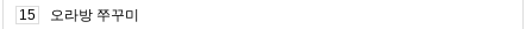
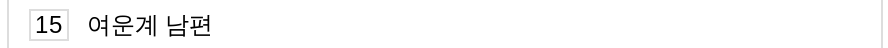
- 오라방 쭈꾸미
+ 여운계 남편
